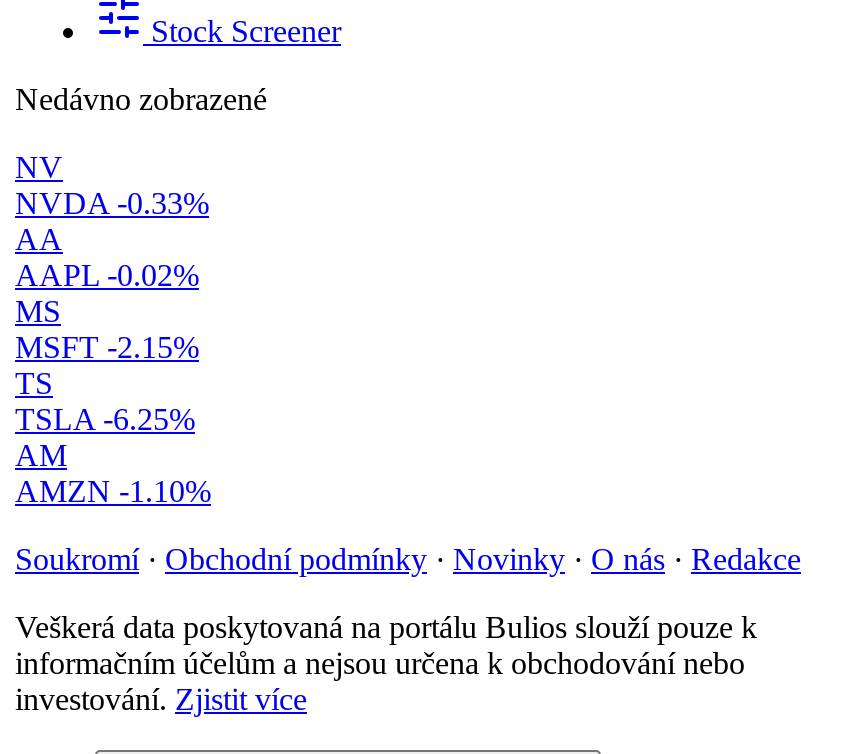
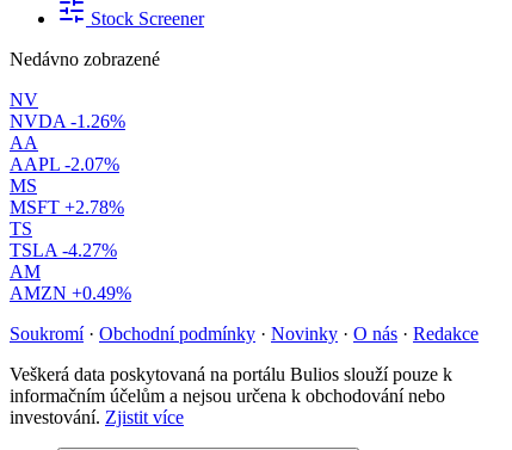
- NVDA -0.33%
+ NVDA -1.26%

- AAPL -0.02%
+ AAPL -2.07%

- MSFT -2.15%
+ MSFT +2.78%

- TSLA -6.25%
+ TSLA -4.27%

- AMZN -1.10%
+ AMZN +0.49%
